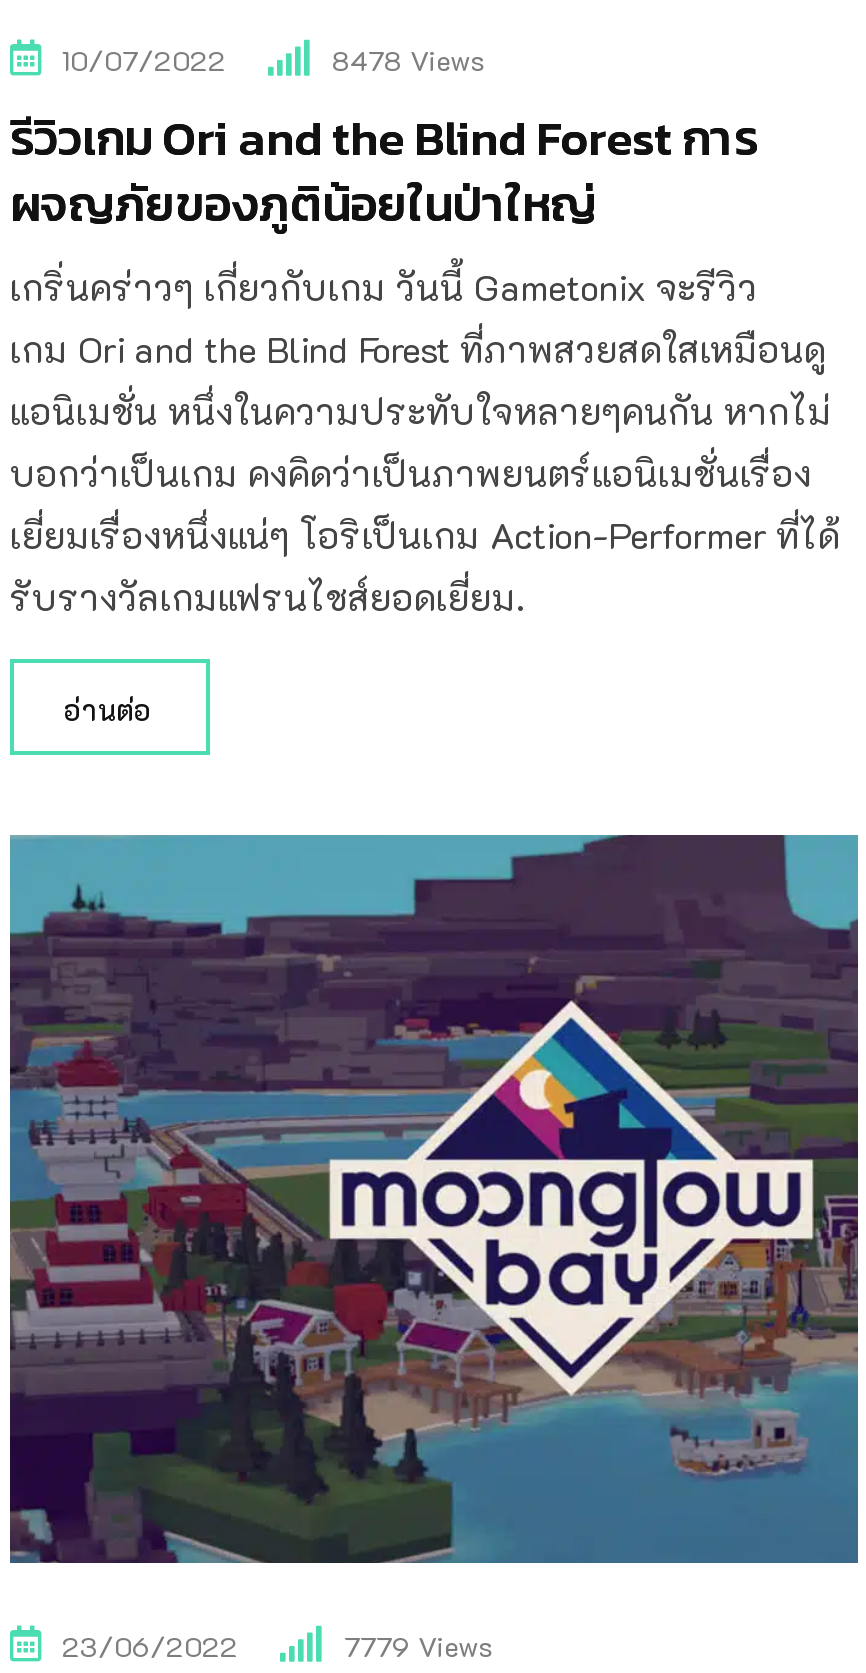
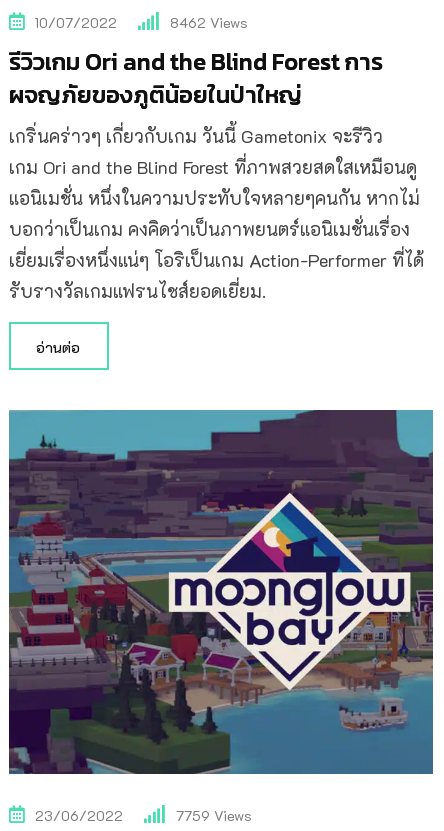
- 8478 Views
+ 8462 Views

- 7779 Views
+ 7759 Views
